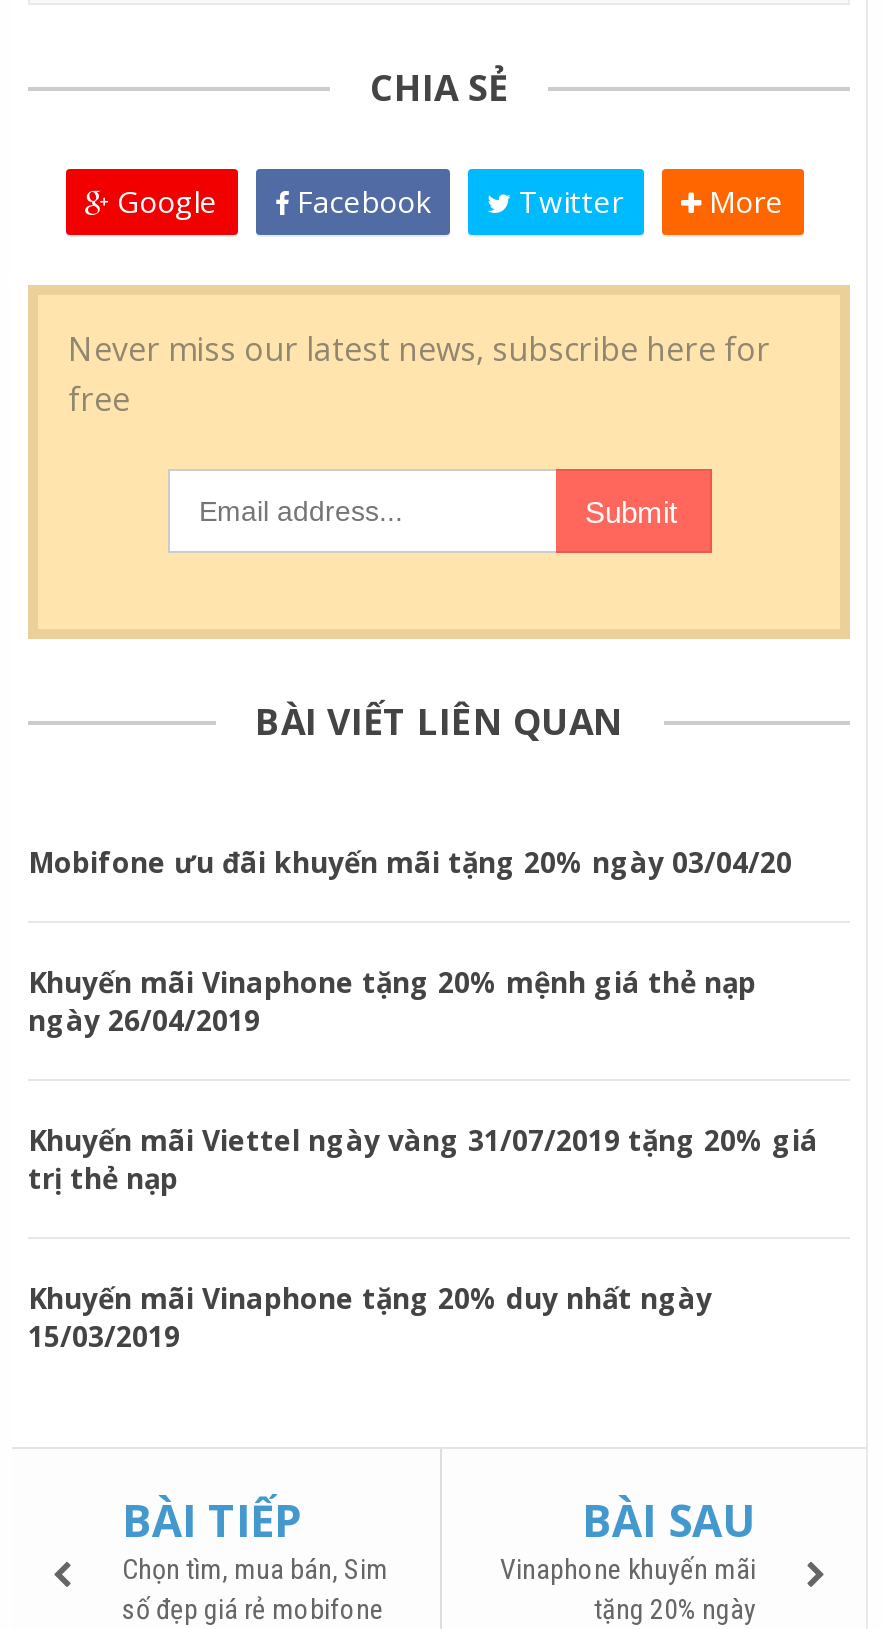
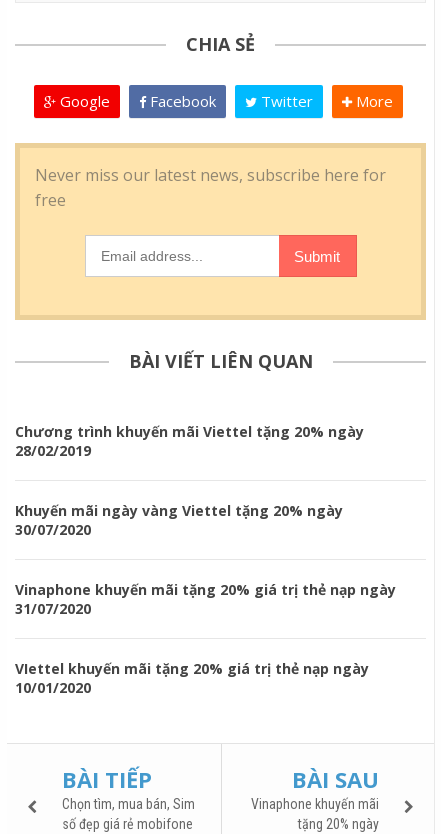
- Mobifone ưu đãi khuyến mãi tặng 20% ngày 03/04/20
+ Chương trình khuyến mãi Viettel tặng 20% ngày
+ 28/02/2019

- Khuyến mãi Vinaphone tặng 20% mệnh giá thẻ nạp
- ngày 26/04/2019
+ Khuyến mãi ngày vàng Viettel tặng 20% ngày
+ 30/07/2020

- Khuyến mãi Viettel ngày vàng 31/07/2019 tặng 20% giá
- trị thẻ nạp
+ Vinaphone khuyến mãi tặng 20% giá trị thẻ nạp ngày
+ 31/07/2020

- Khuyến mãi Vinaphone tặng 20% duy nhất ngày
- 15/03/2019
+ VIettel khuyến mãi tặng 20% giá trị thẻ nạp ngày
+ 10/01/2020
